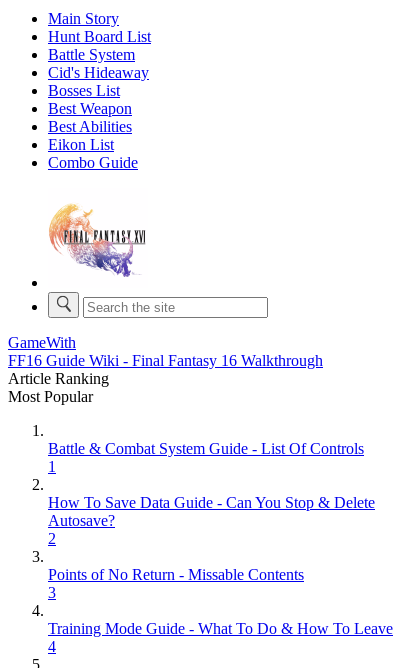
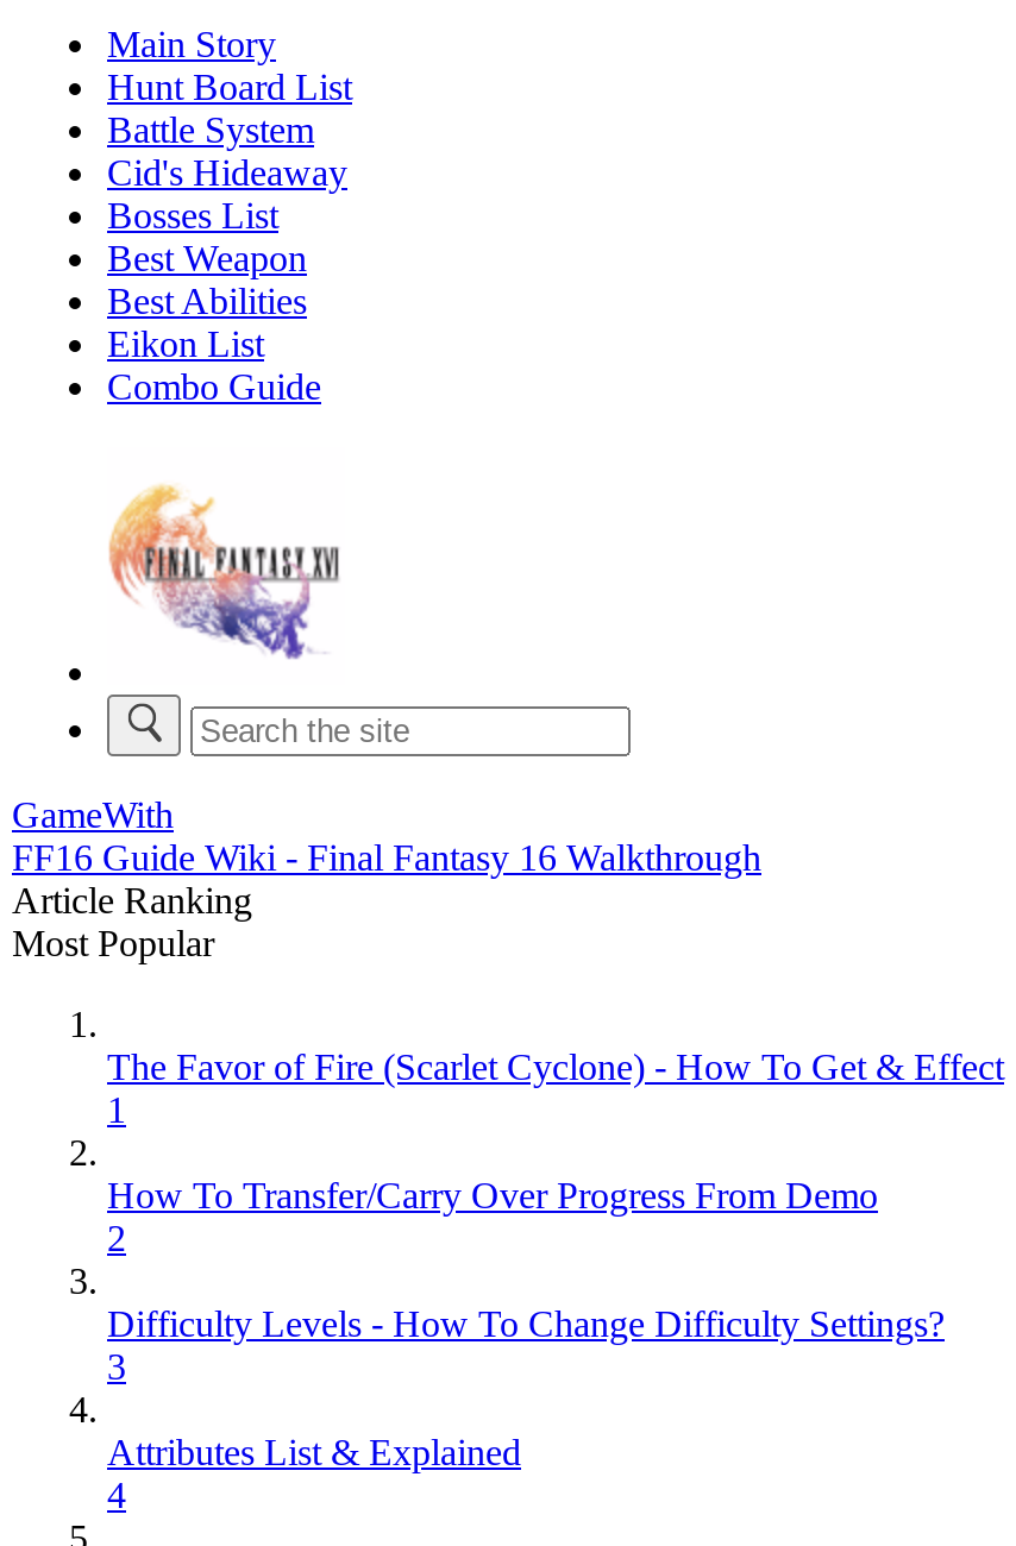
- Battle & Combat System Guide - List Of Controls
+ The Favor of Fire (Scarlet Cyclone) - How To Get & Effect

- How To Save Data Guide - Can You Stop & Delete
- Autosave?
+ How To Transfer/Carry Over Progress From Demo

- Points of No Return - Missable Contents
+ Difficulty Levels - How To Change Difficulty Settings?

- Training Mode Guide - What To Do & How To Leave
+ Attributes List & Explained
